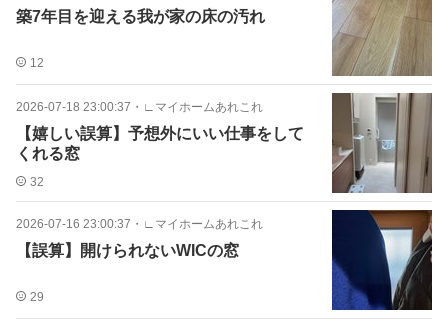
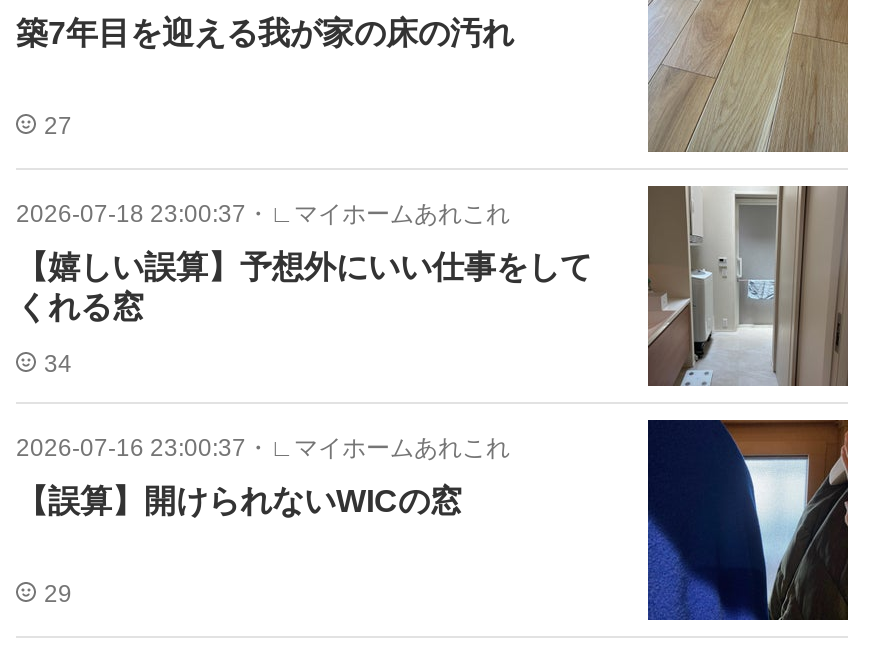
- 12
+ 27

- 32
+ 34
